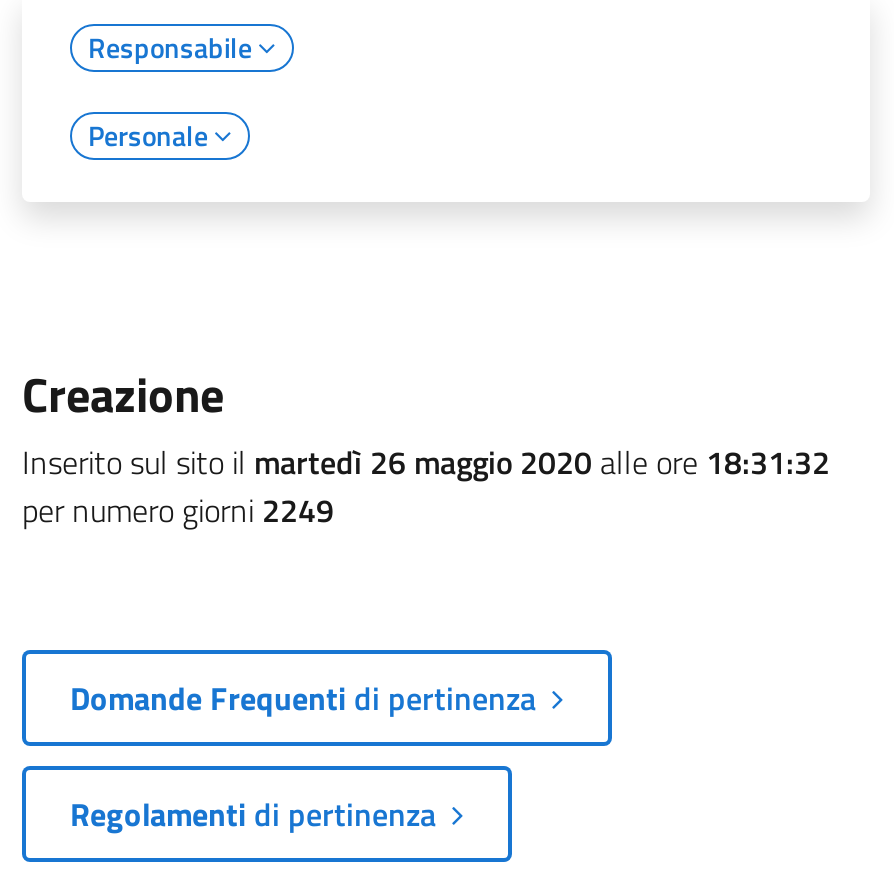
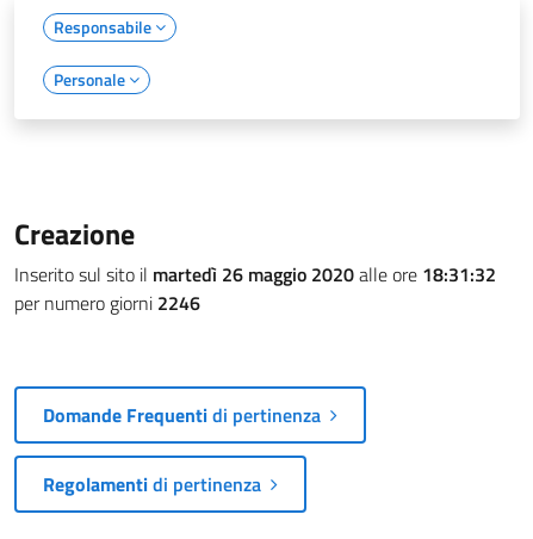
- per numero giorni 2249
+ per numero giorni 2246
